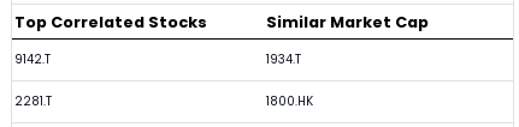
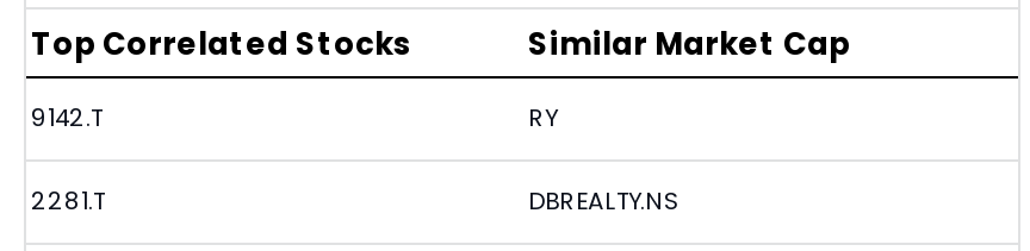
- 1934.T
+ RY

- 1800.HK
+ DBREALTY.NS
